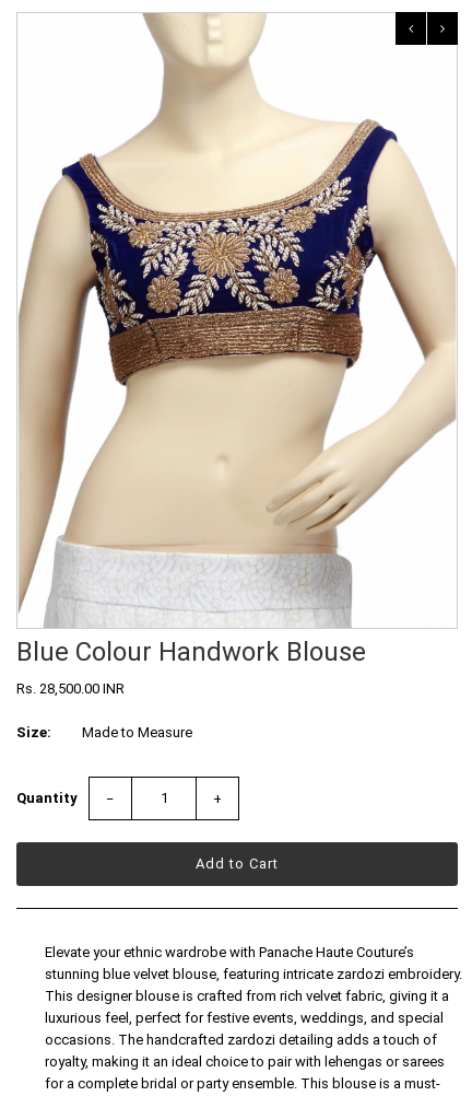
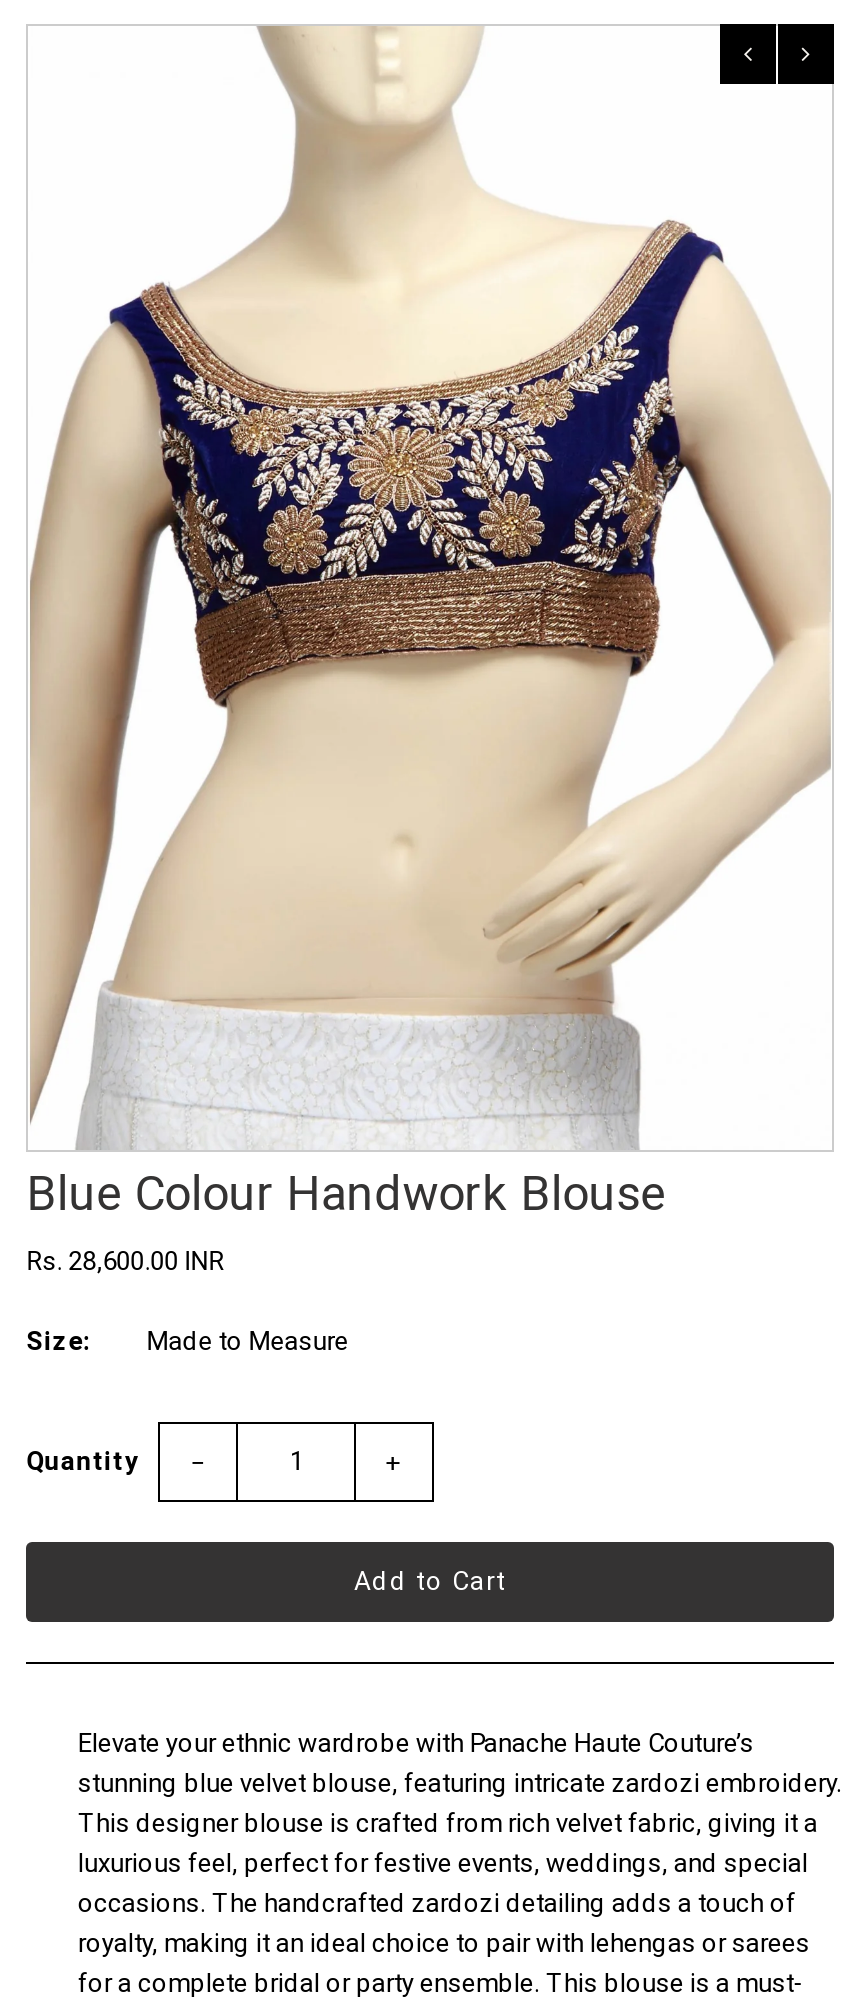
- Rs. 28,500.00 INR
+ Rs. 28,600.00 INR
